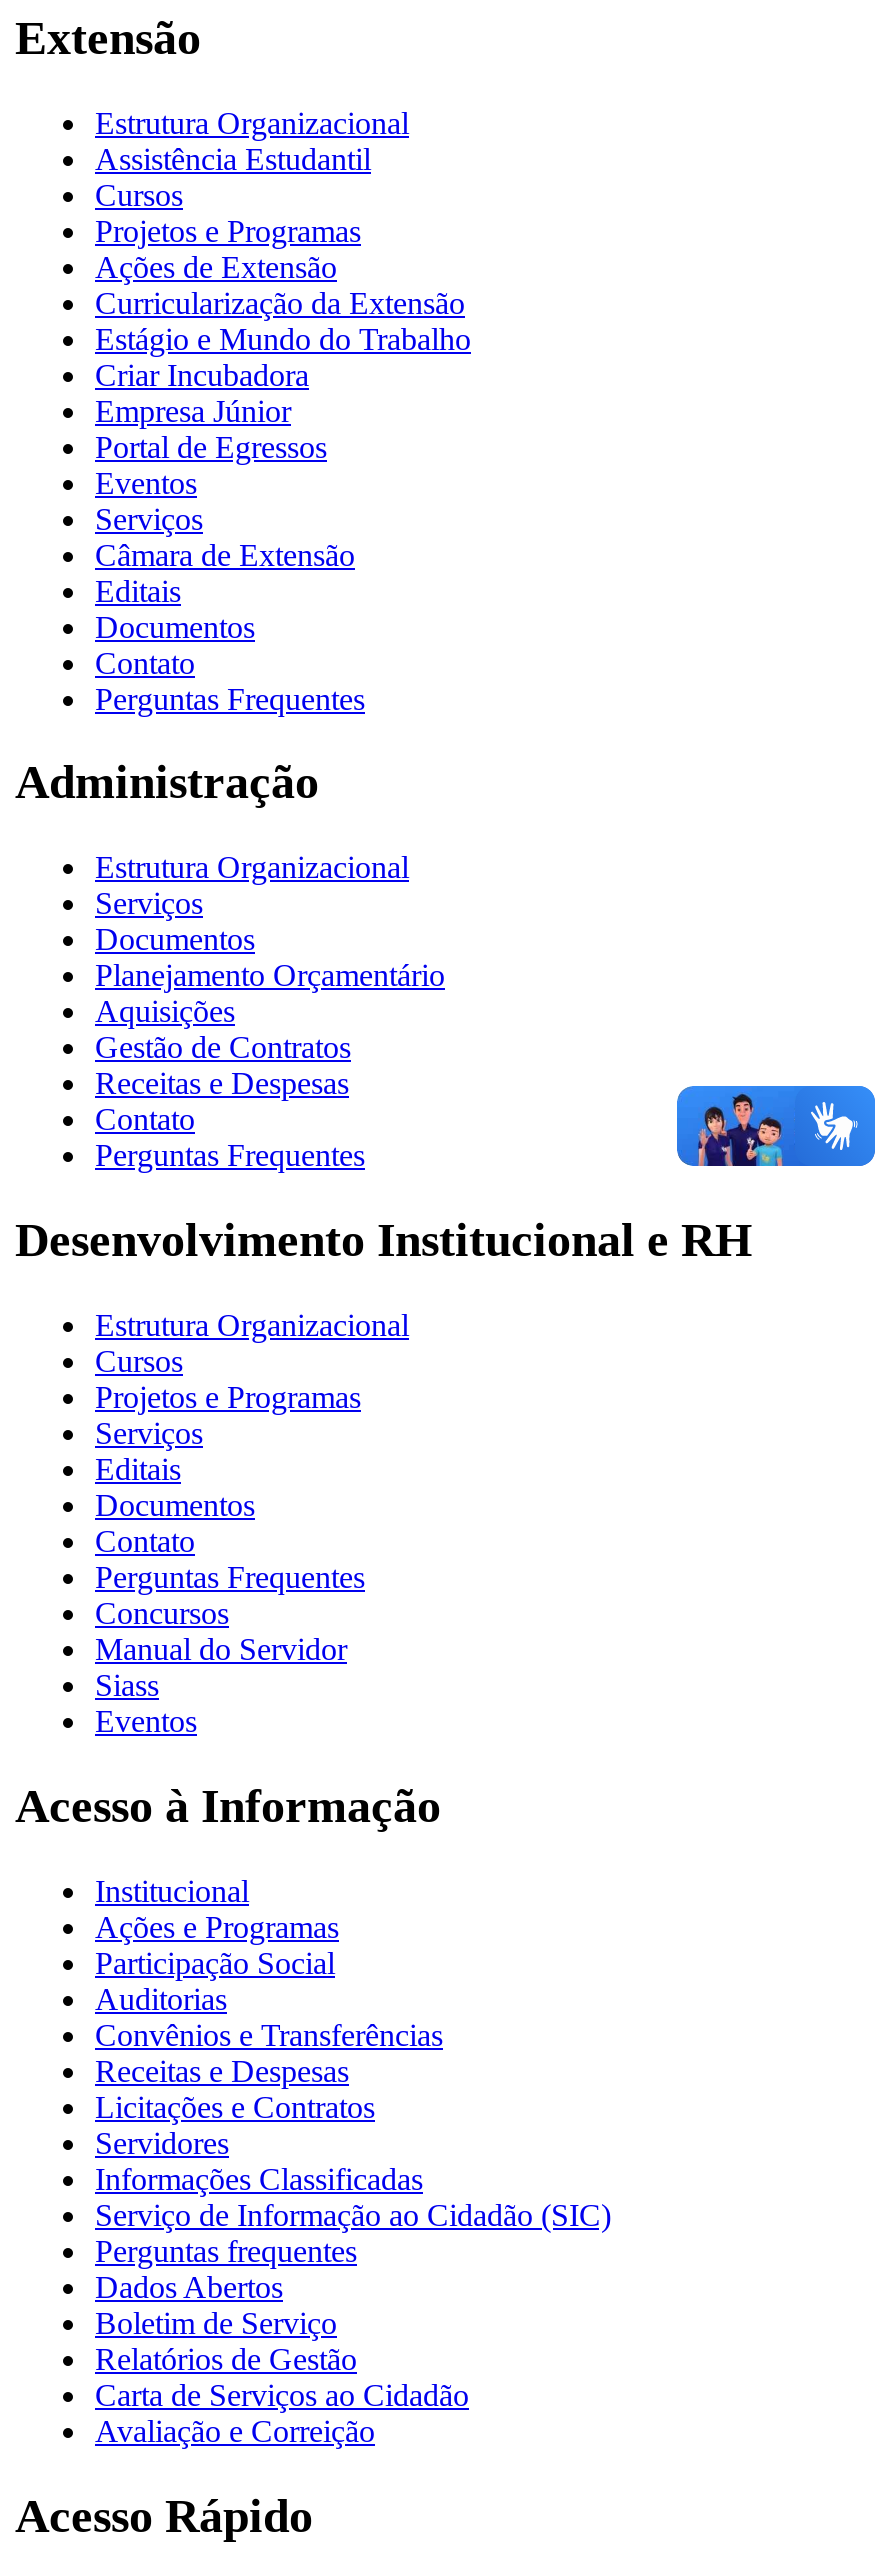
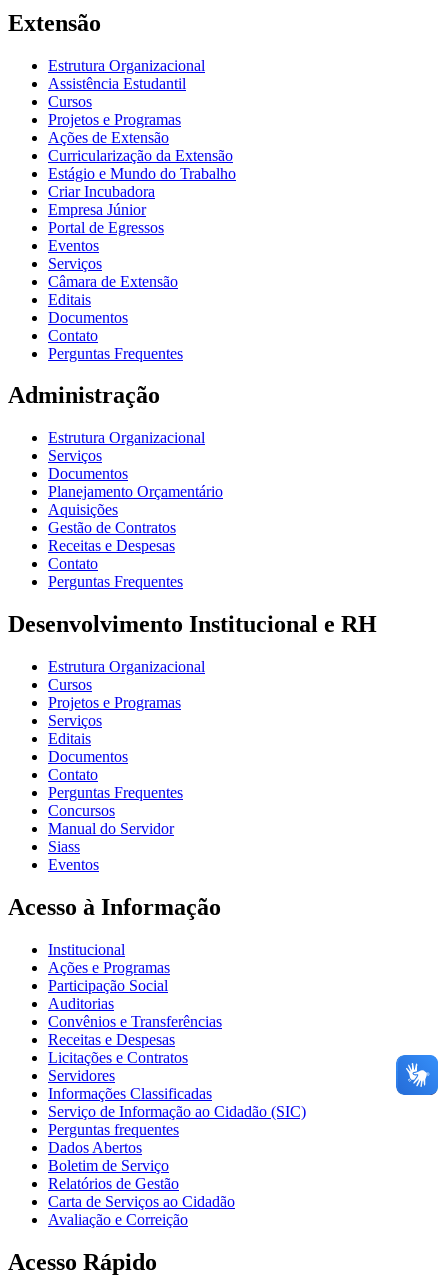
- [image]

+ [image]
